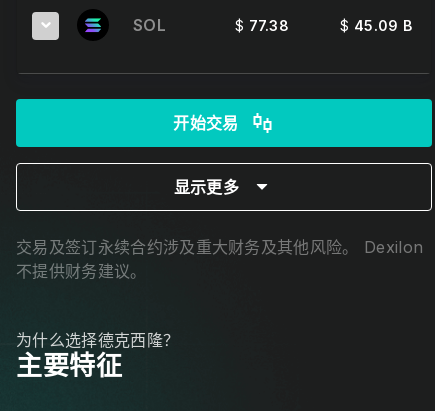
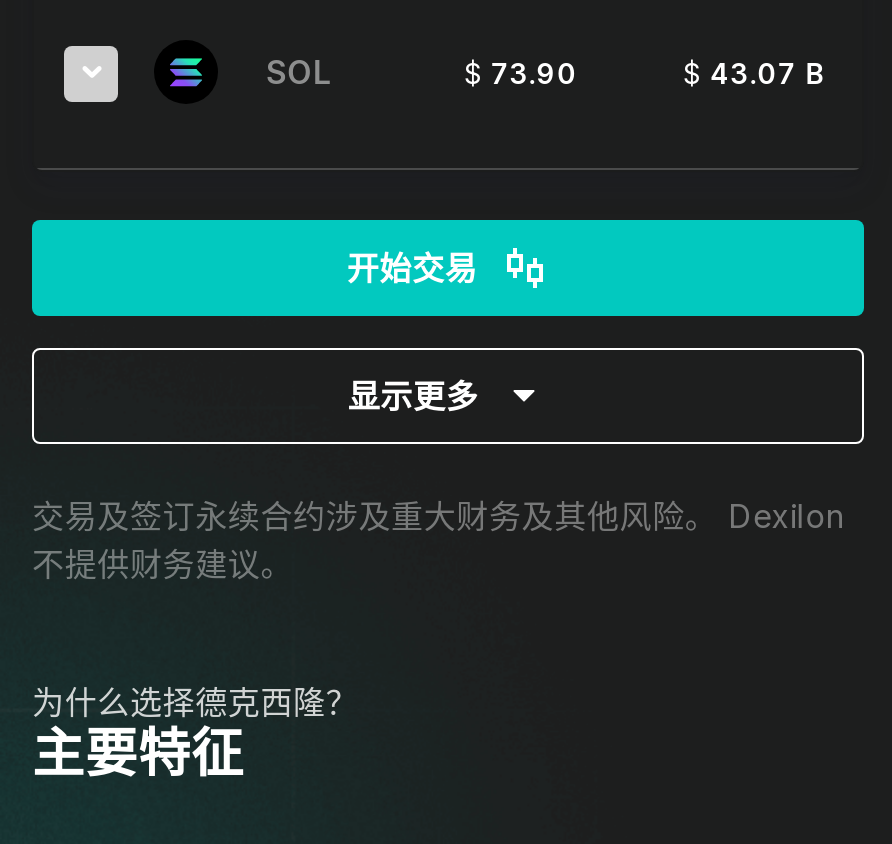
- $ 77.38
+ $ 73.90

- $ 45.09 B
+ $ 43.07 B
